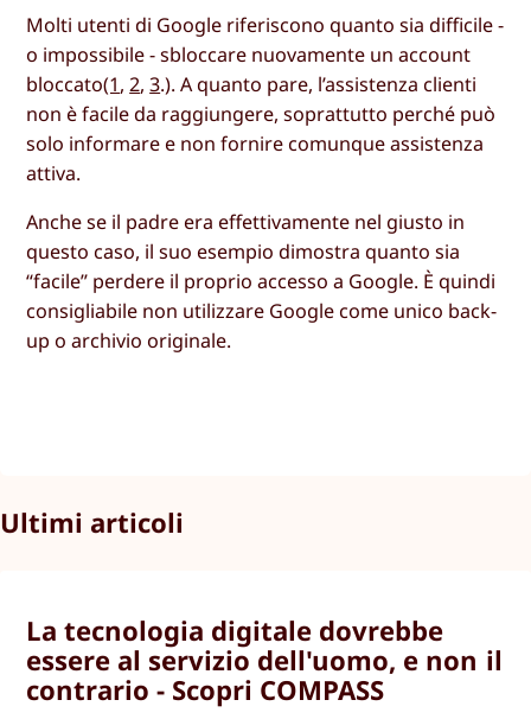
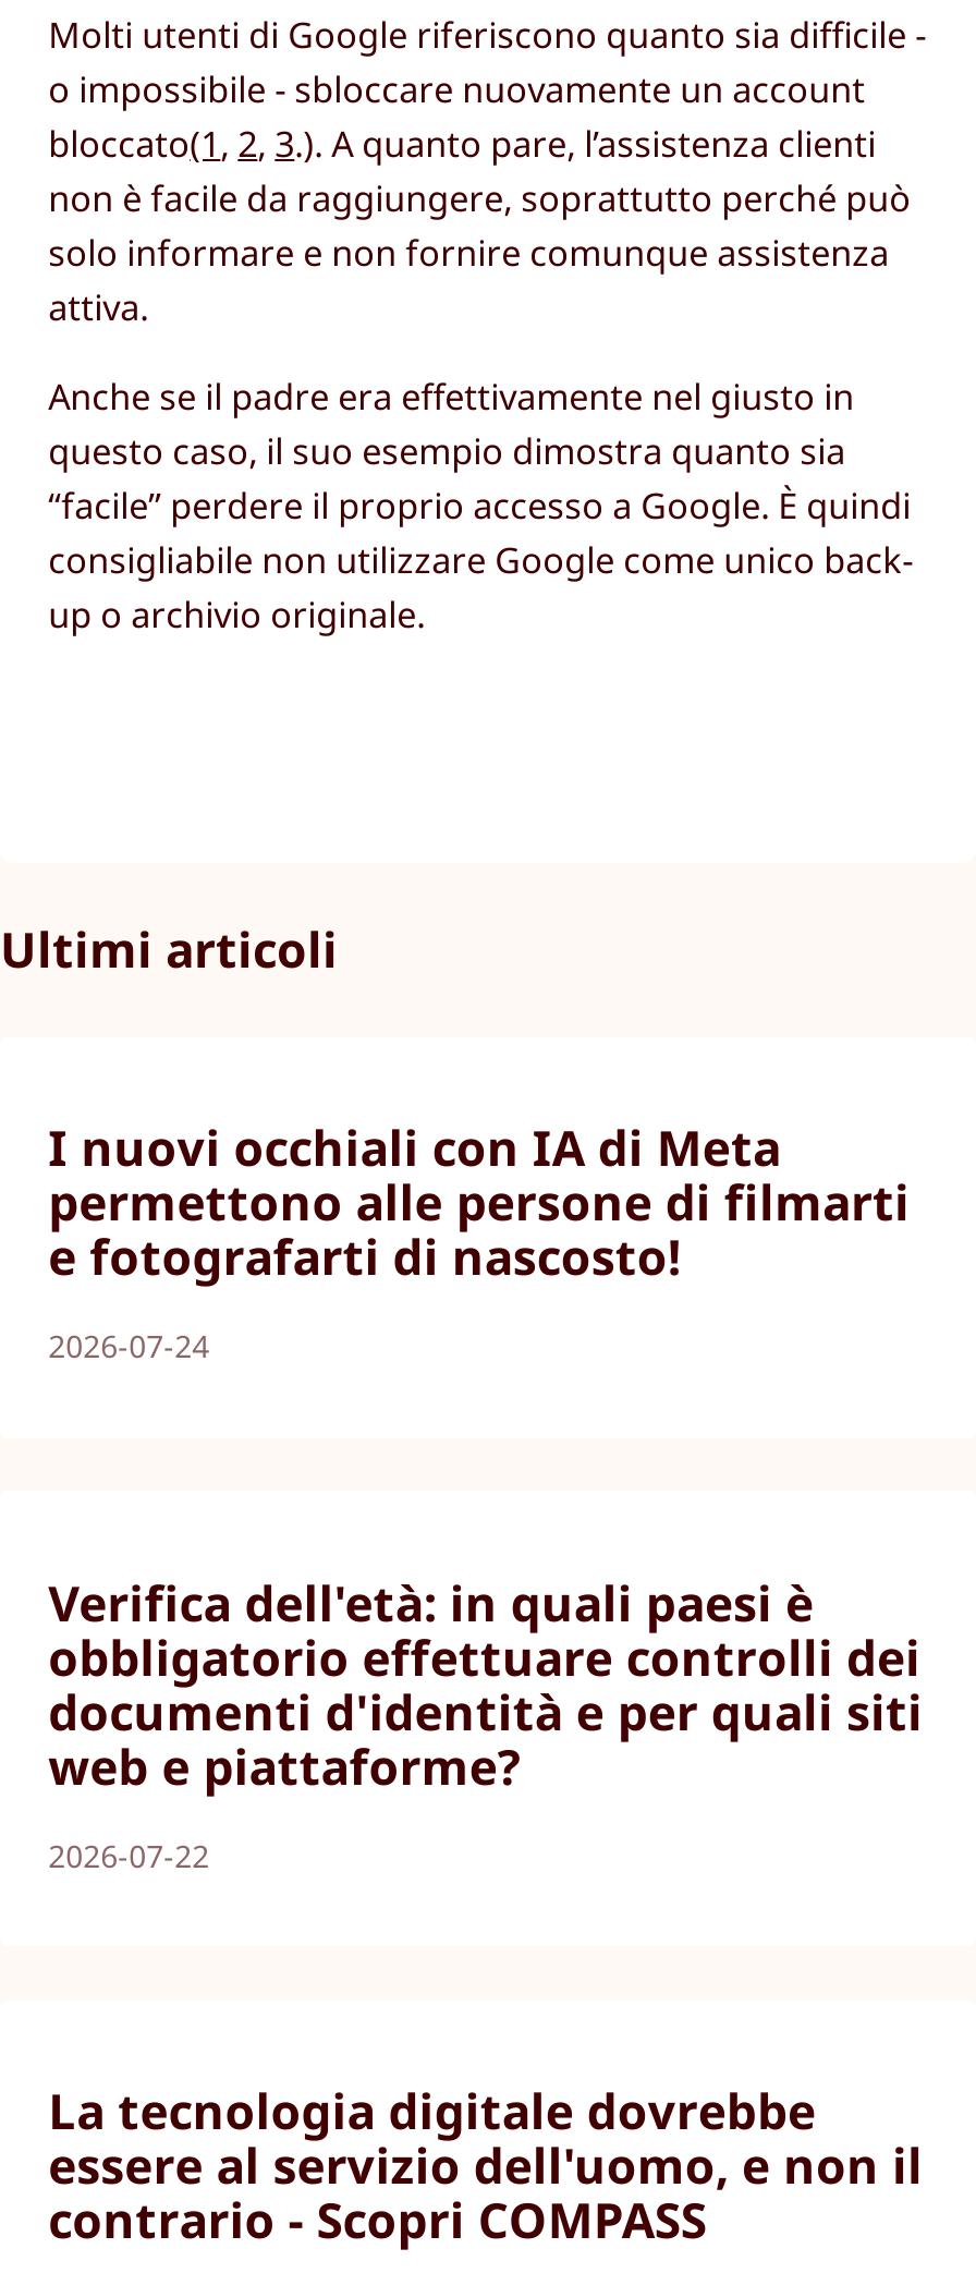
+ I nuovi occhiali con IA di Meta
+ permettono alle persone di filmarti
+ e fotografarti di nascosto!
+ 2026-07-24

+ Verifica dell'età: in quali paesi è
+ obbligatorio effettuare controlli dei
+ documenti d'identità e per quali siti
+ web e piattaforme?
+ 2026-07-22
